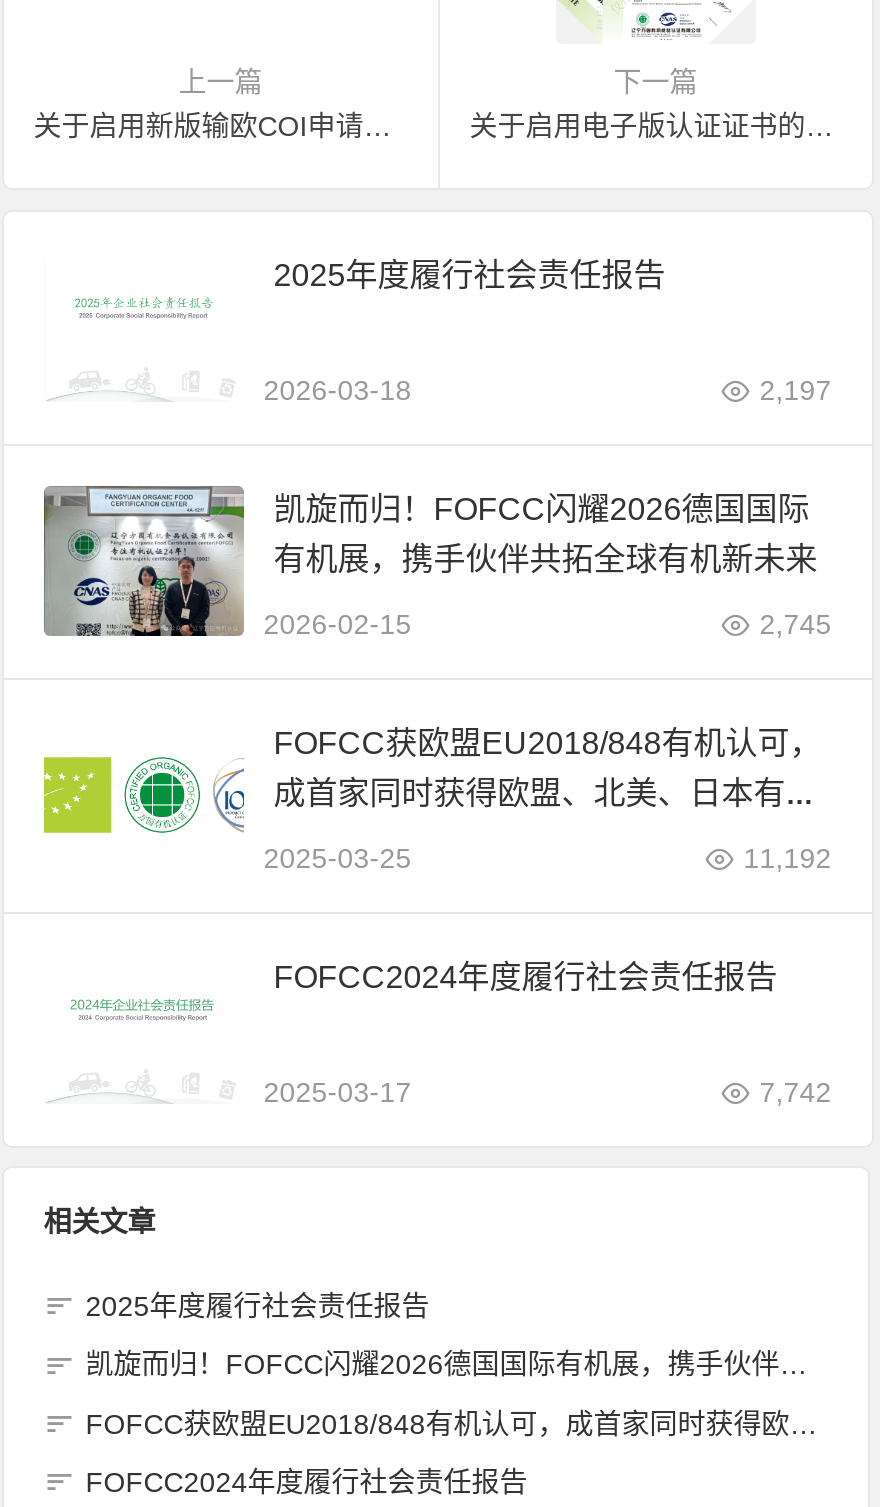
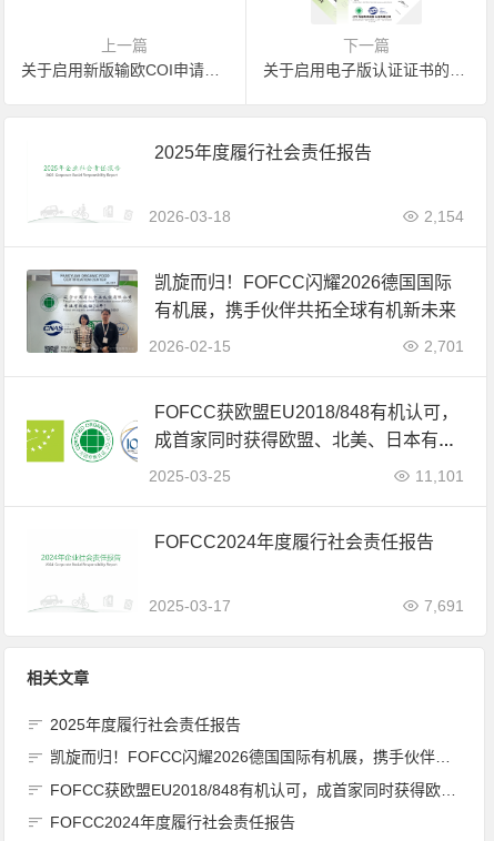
- 2,197
+ 2,154

- 2,745
+ 2,701

- 11,192
+ 11,101

- 7,742
+ 7,691
